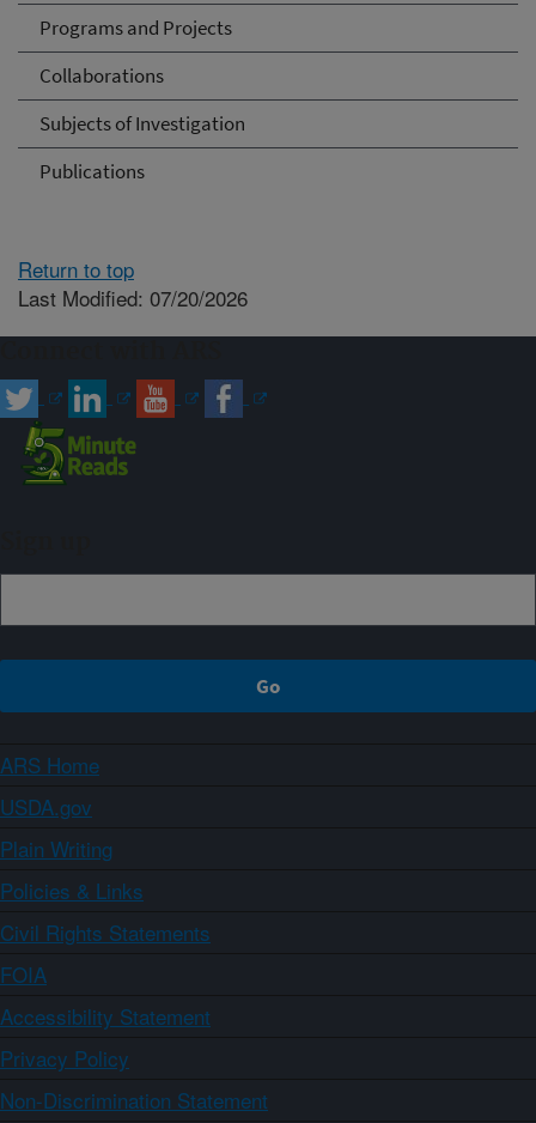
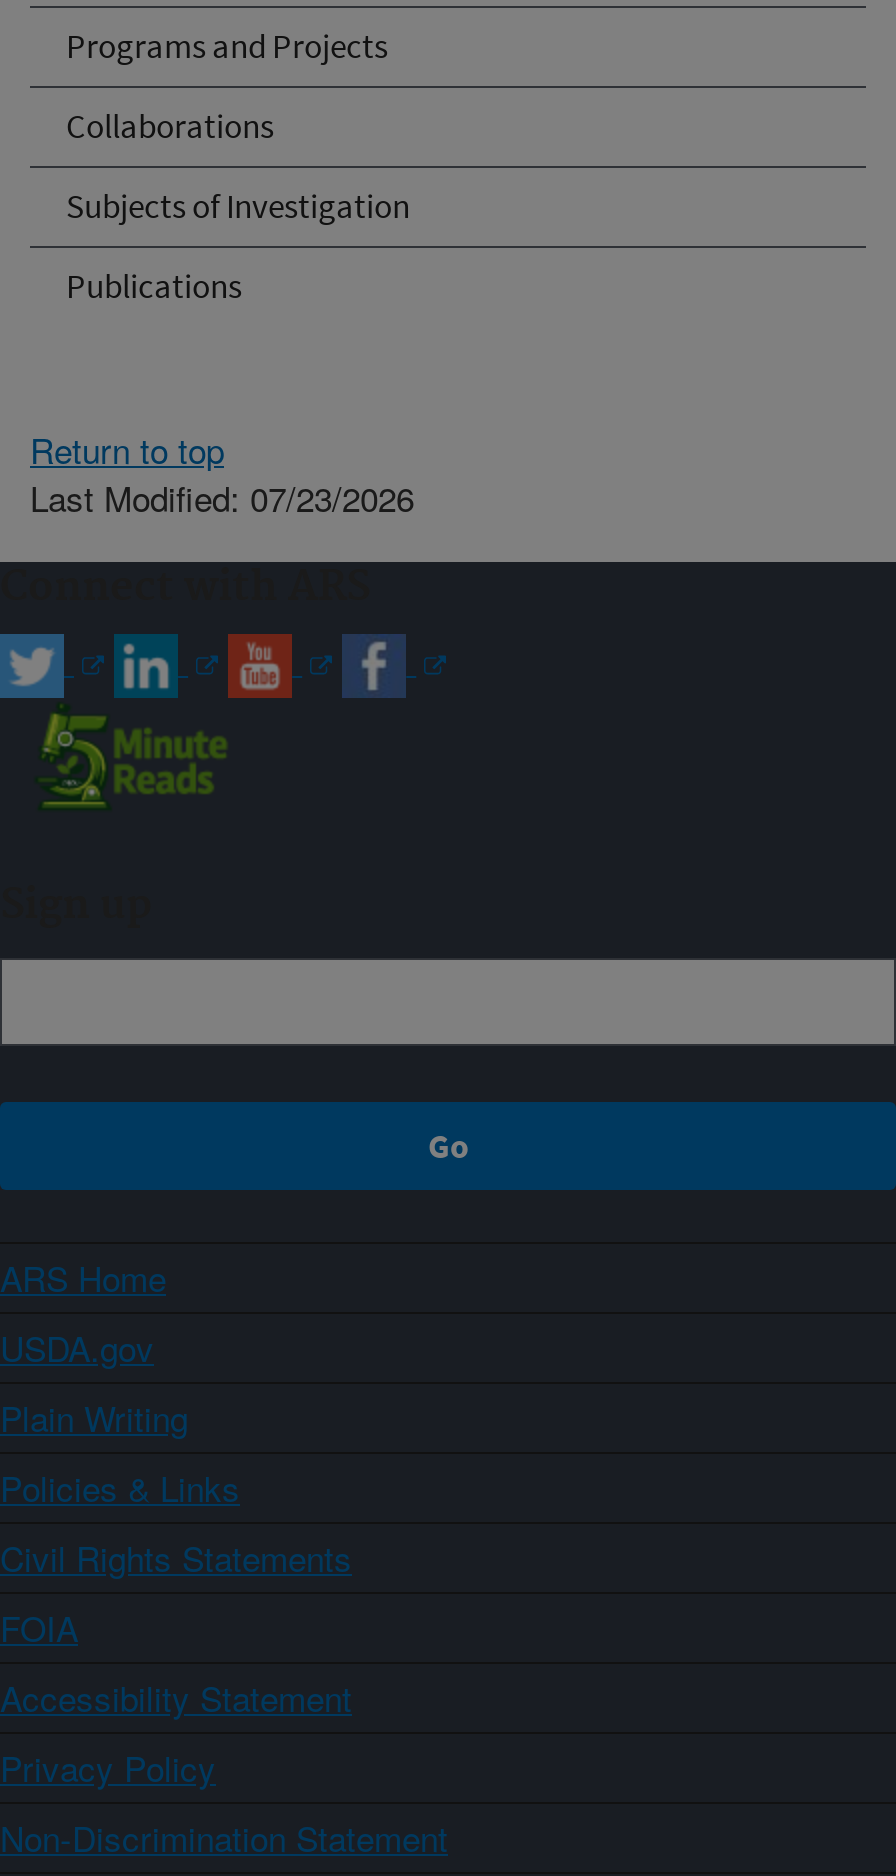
- Last Modified: 07/20/2026
+ Last Modified: 07/23/2026
